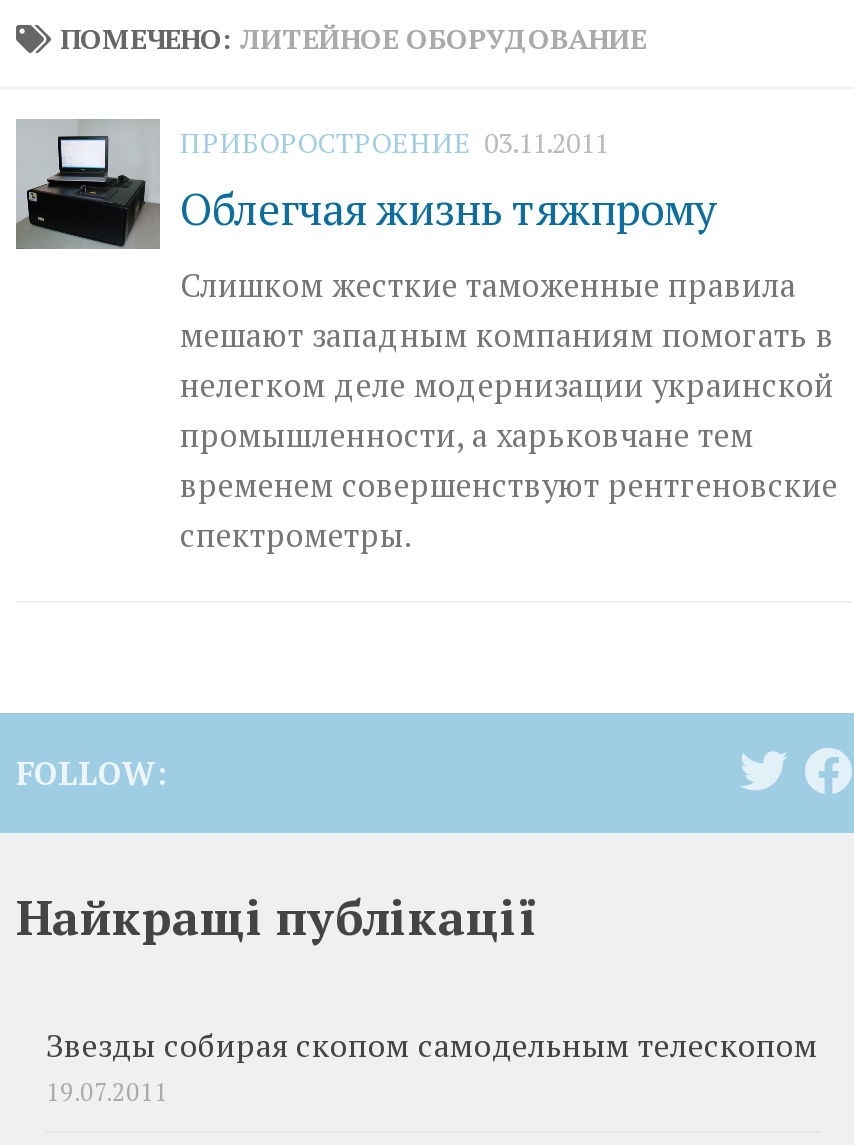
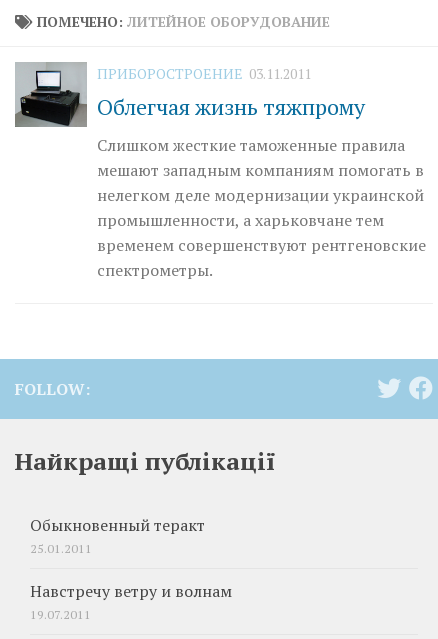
- Звезды собирая скопом самодельным телескопом
+ Обыкновенный теракт
+ 25.01.2011
+ Навстречу ветру и волнам
